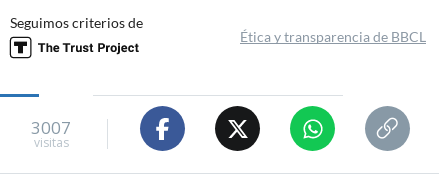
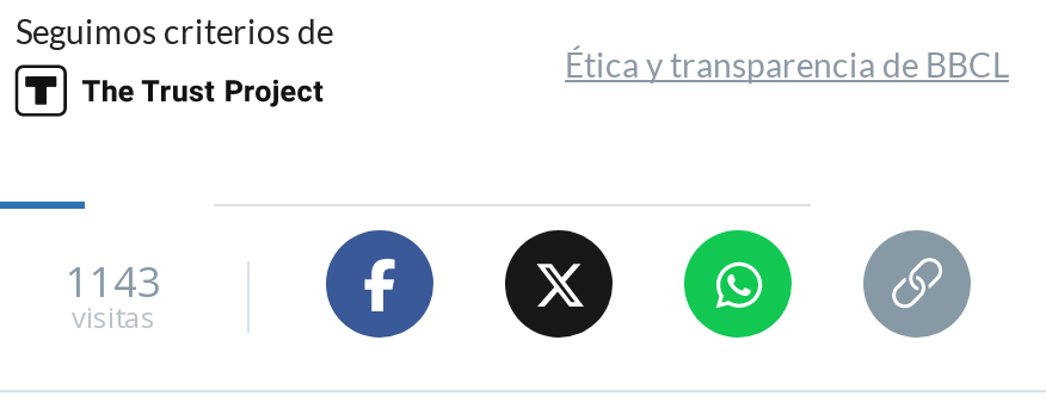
- 3007
+ 1143
